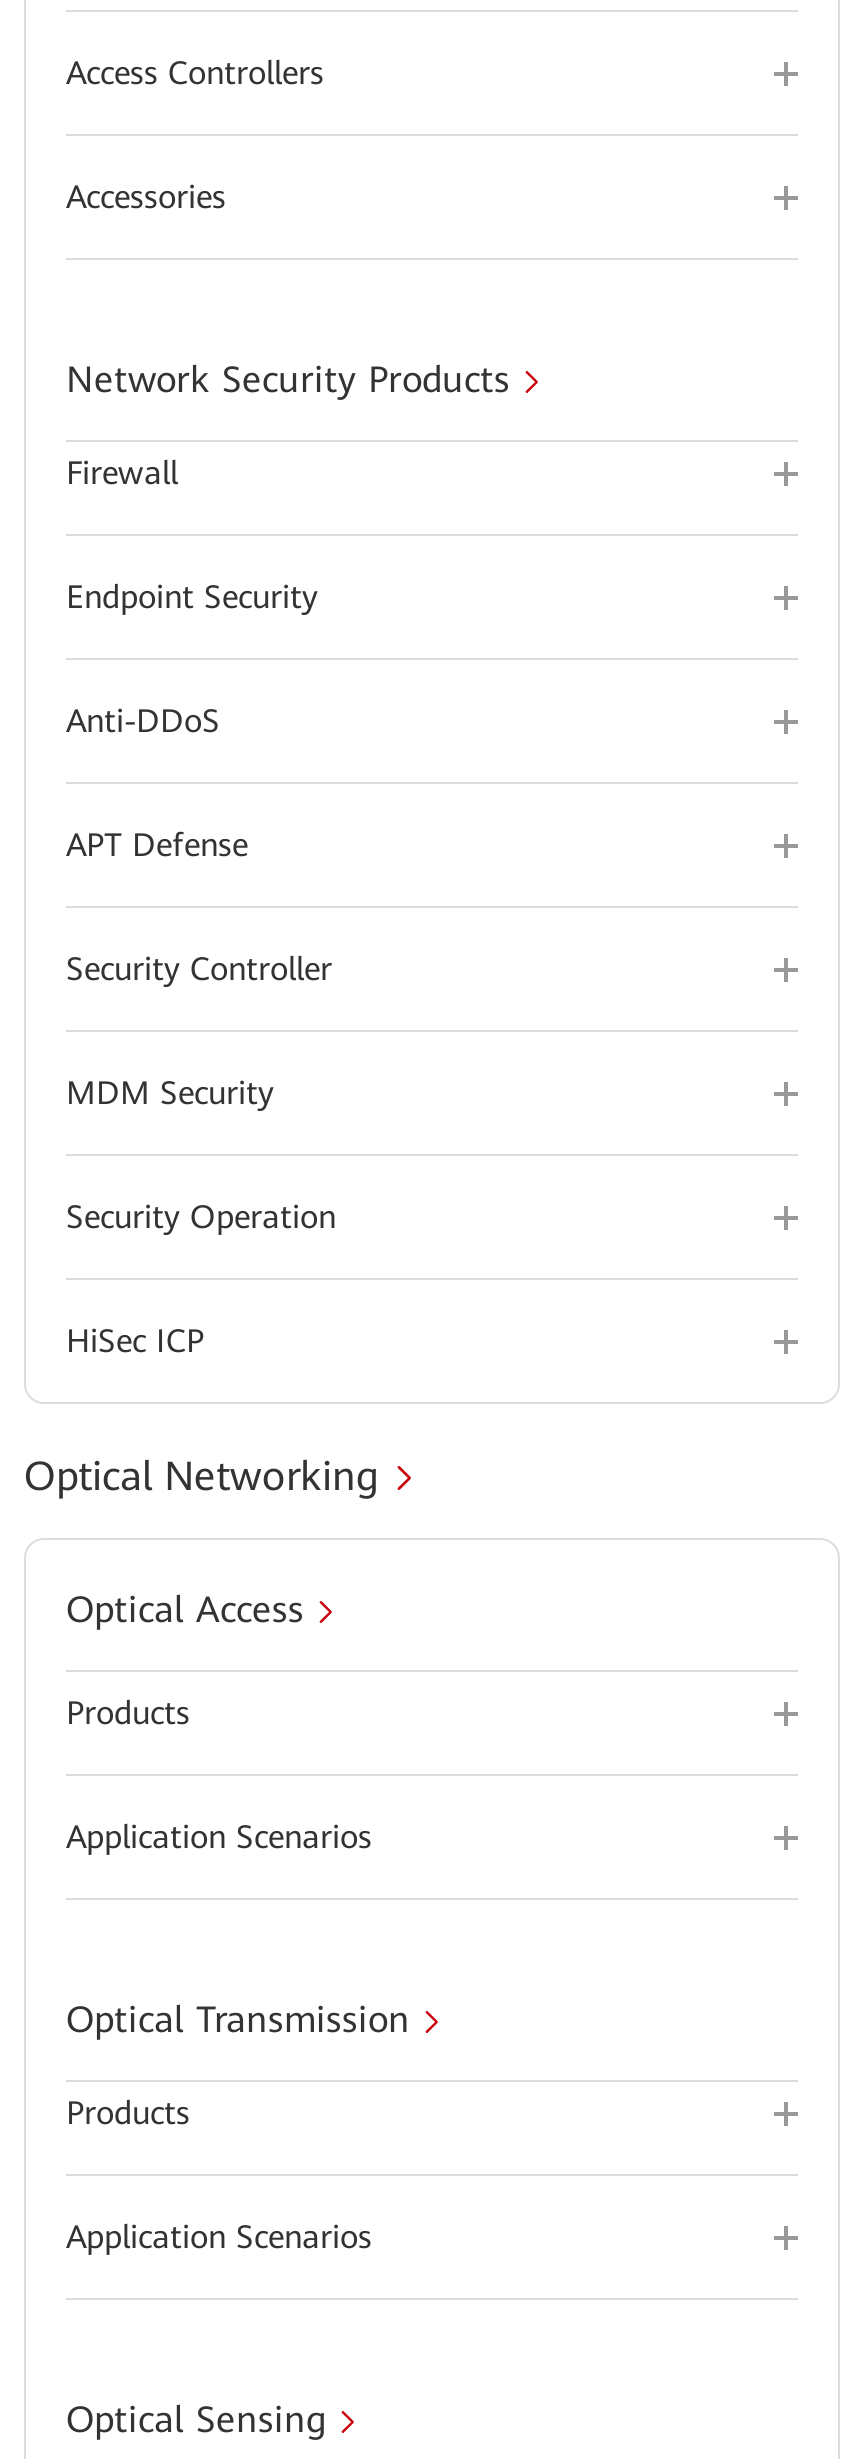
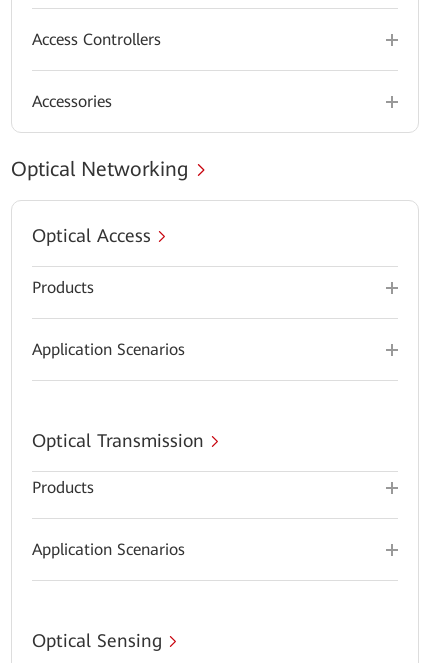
- Network Security Products
- Firewall
- Endpoint Security
- Anti-DDoS
- APT Defense
- Security Controller
- MDM Security
- Security Operation
- HiSec ICP
